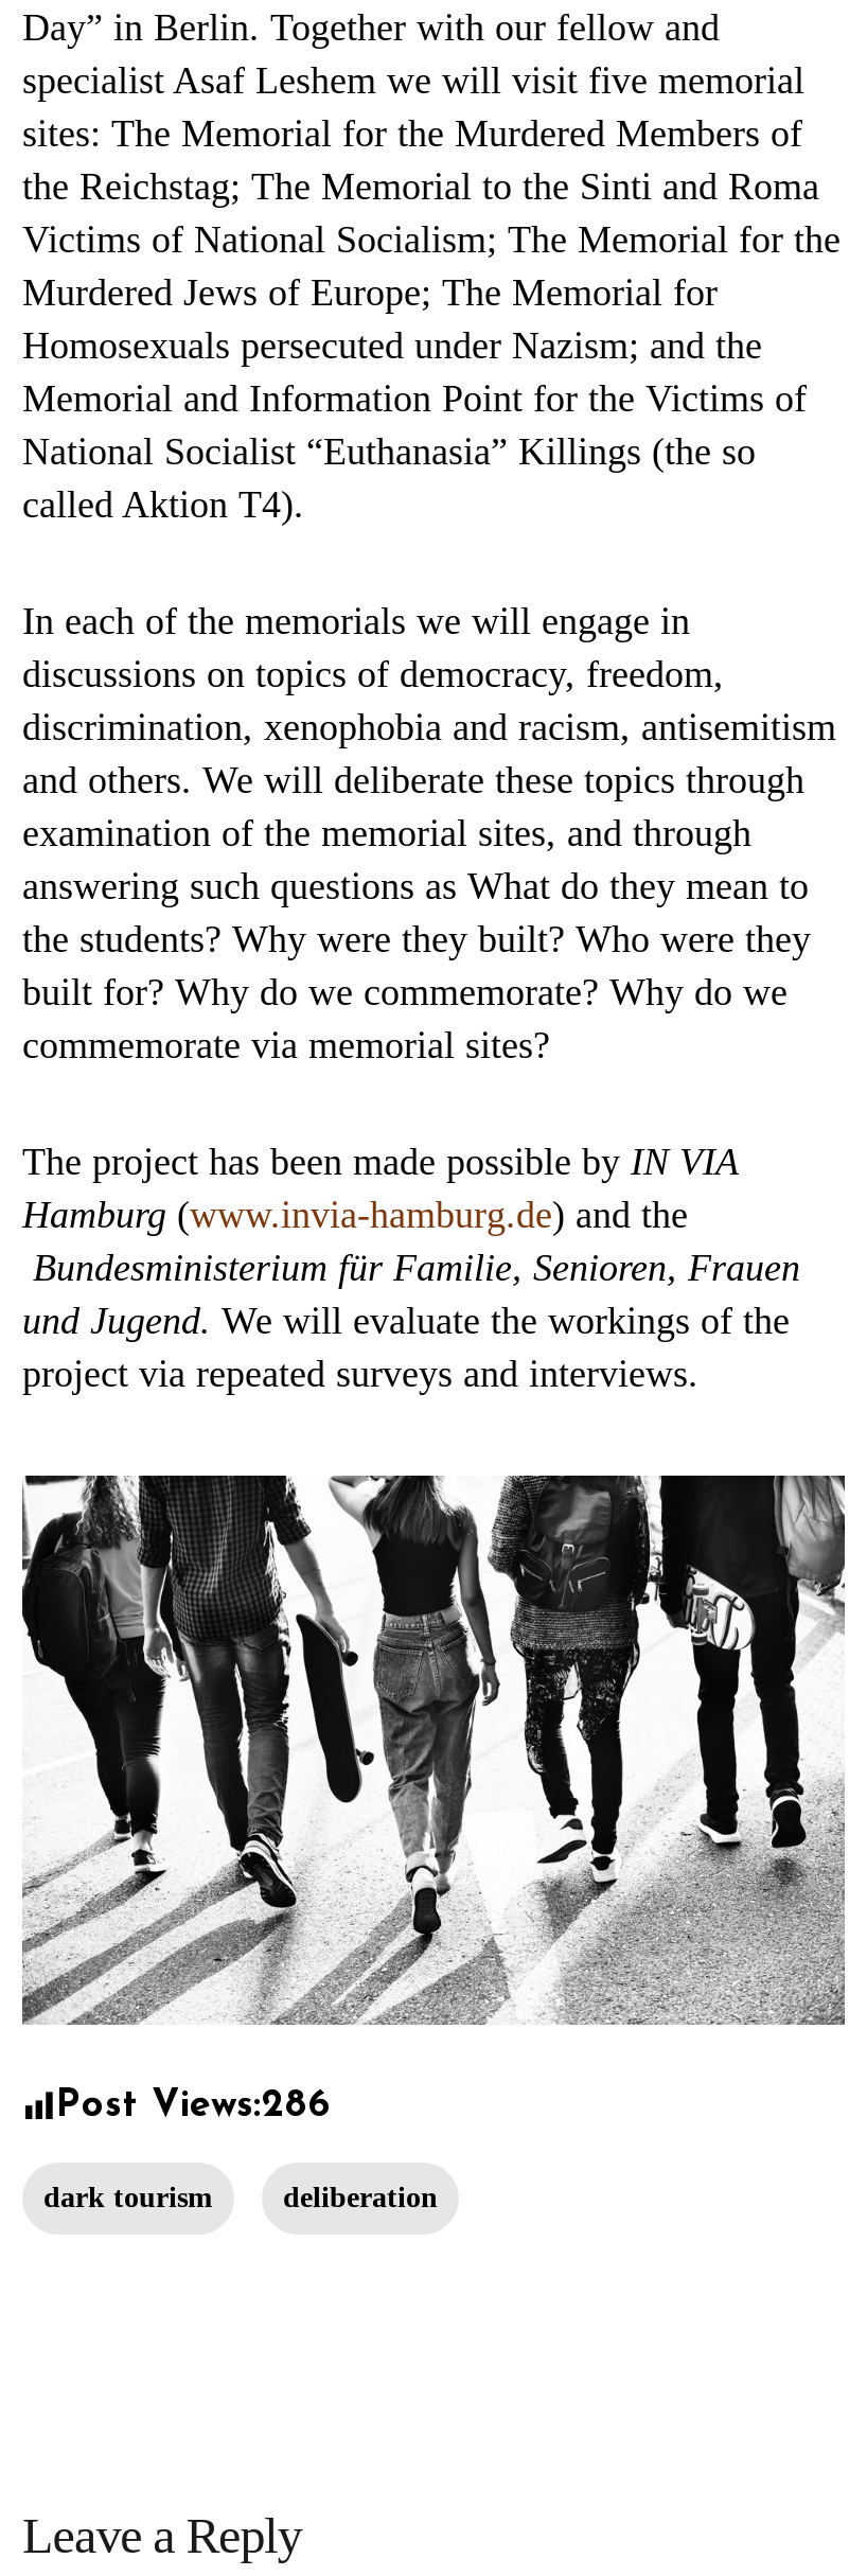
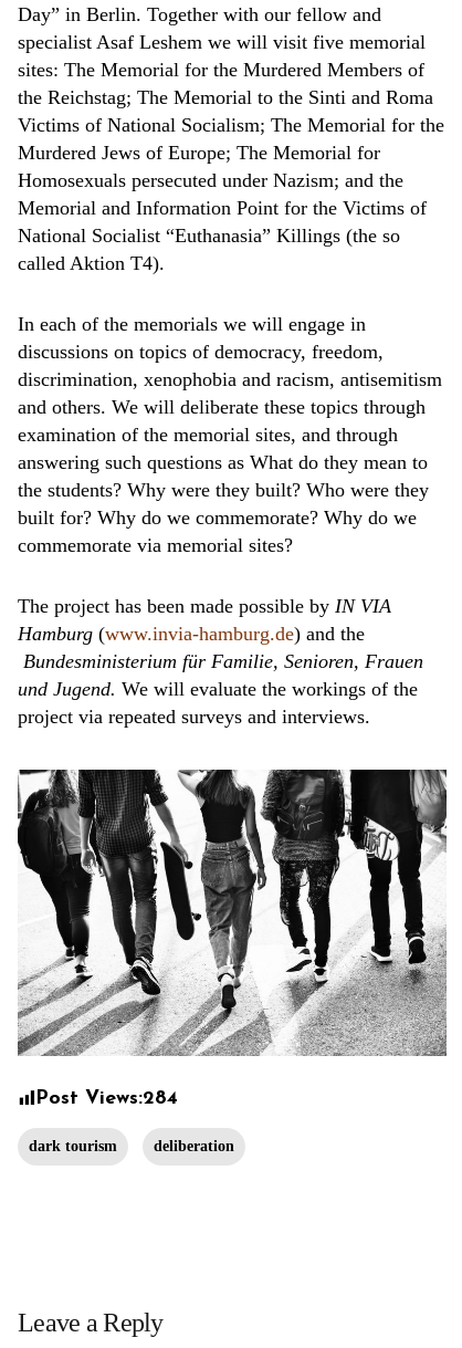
- Post Views:286
+ Post Views:284
